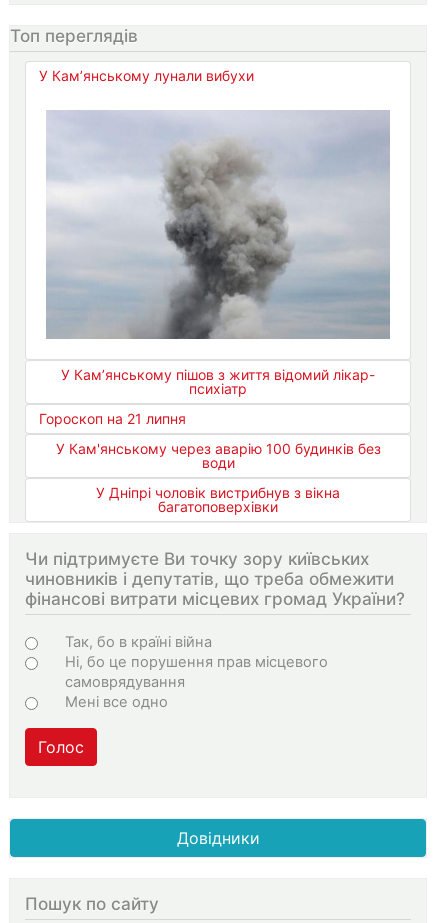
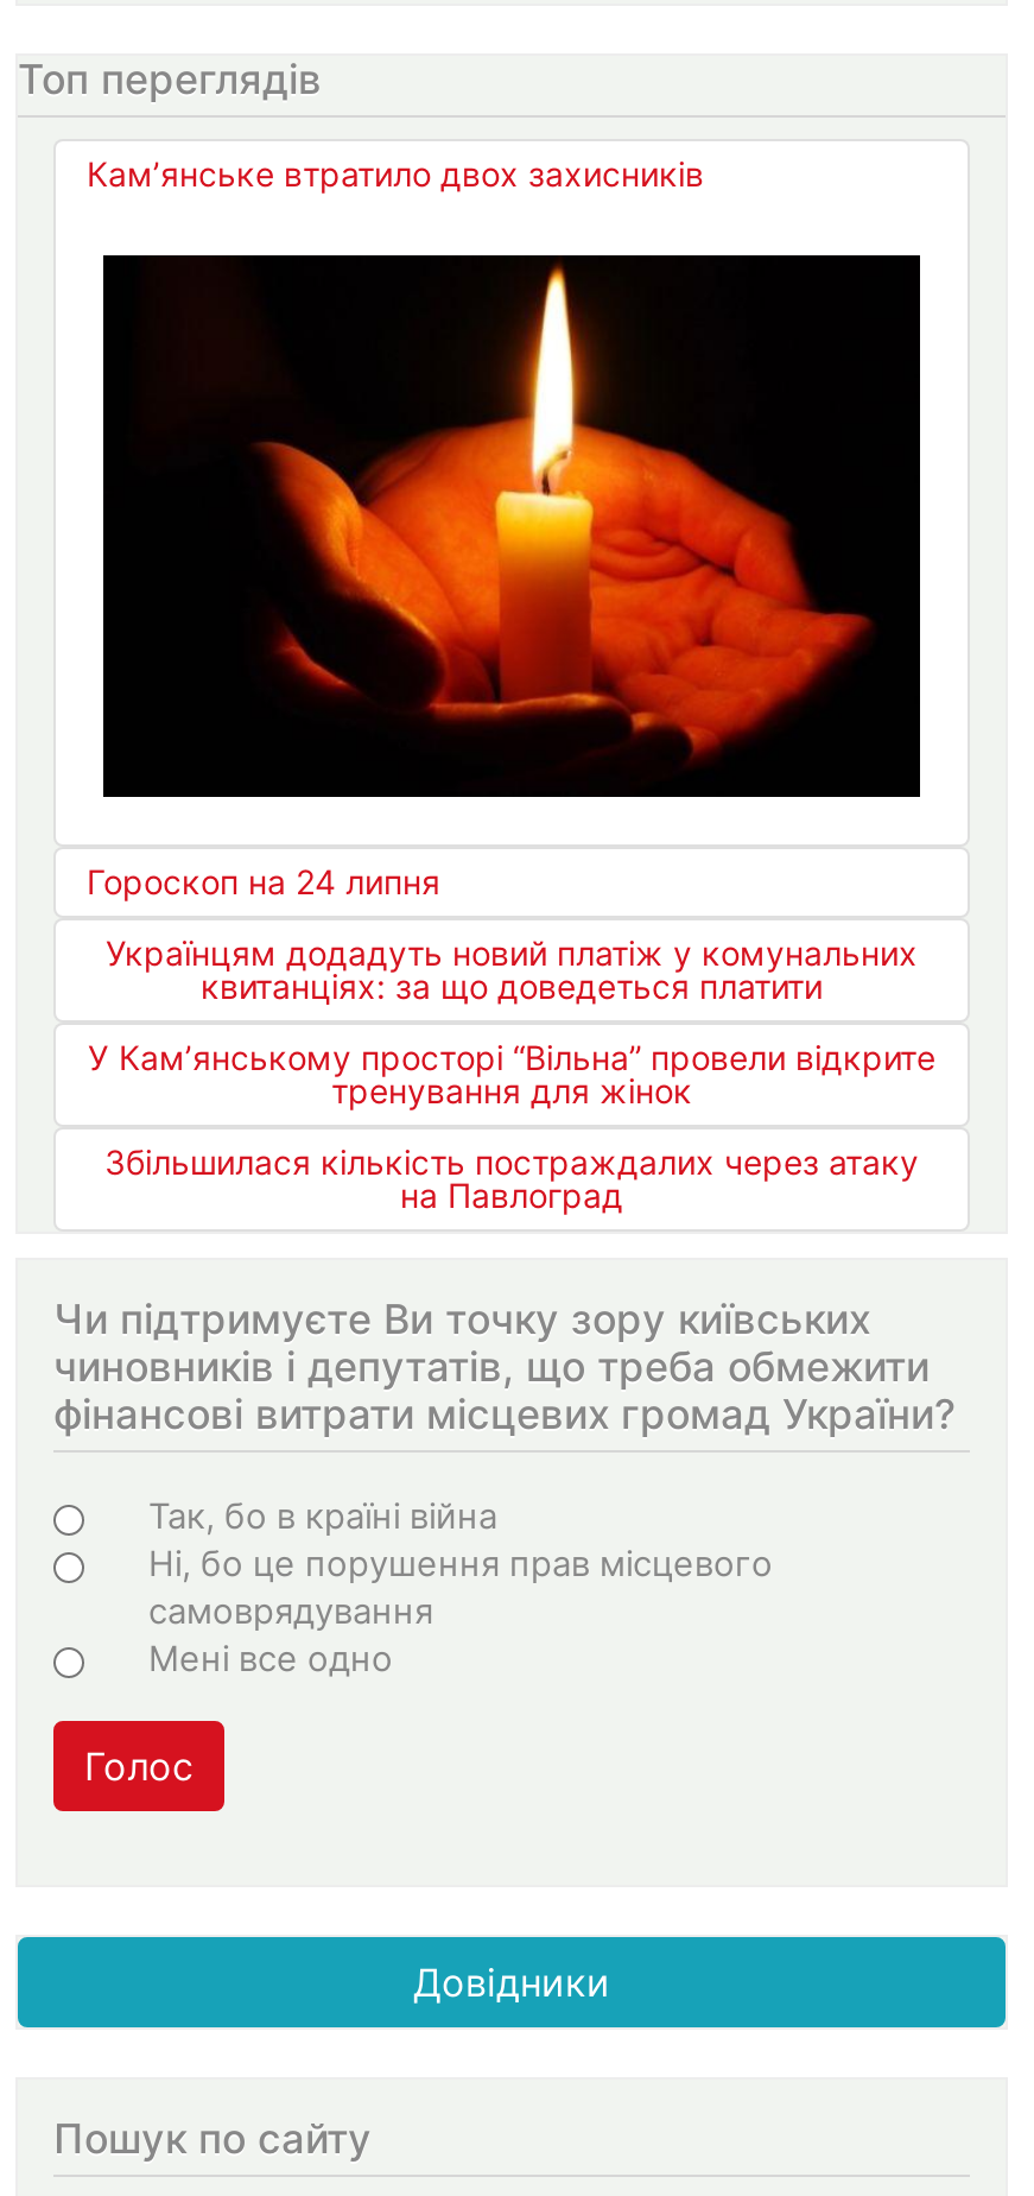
- У Кам’янському лунали вибухи
+ Кам’янське втратило двох захисників

- [image]
- У Кам’янському пішов з життя відомий лікар-
- психіатр
+ [image]
+ Гороскоп на 24 липня

- Гороскоп на 21 липня
+ Українцям додадуть новий платіж у комунальних
+ квитанціях: за що доведеться платити

- У Кам'янському через аварію 100 будинків без
- води
+ У Кам’янському просторі “Вільна” провели відкрите
+ тренування для жінок

- У Дніпрі чоловік вистрибнув з вікна
- багатоповерхівки
+ Збільшилася кількість постраждалих через атаку
+ на Павлоград
